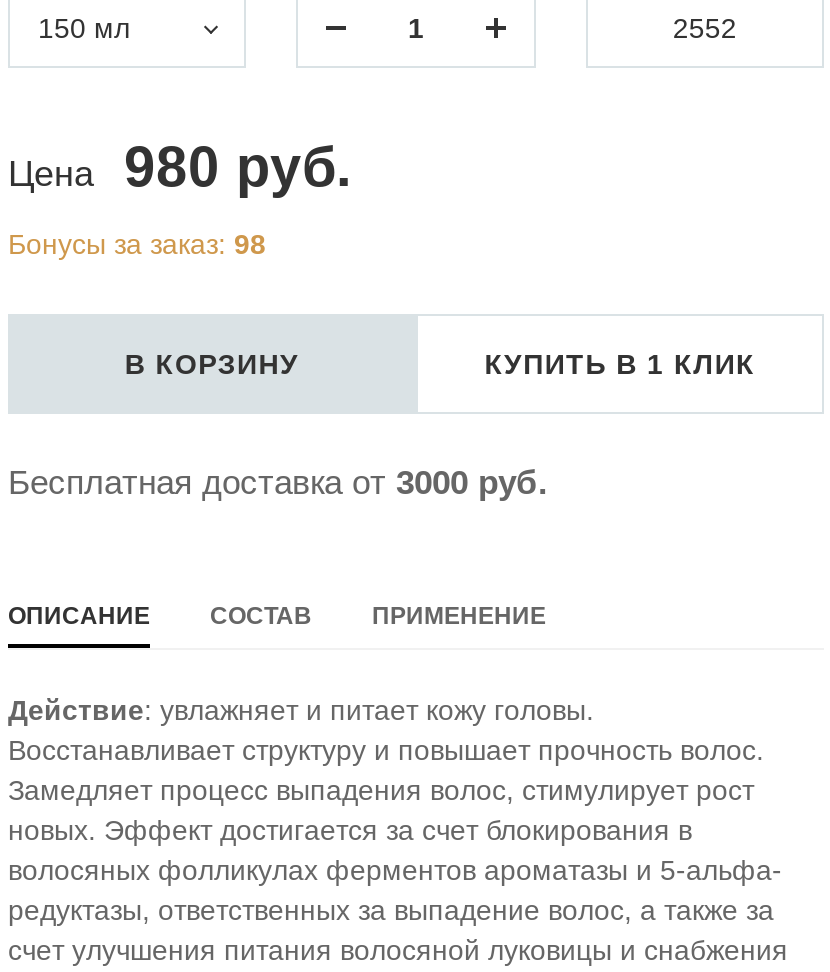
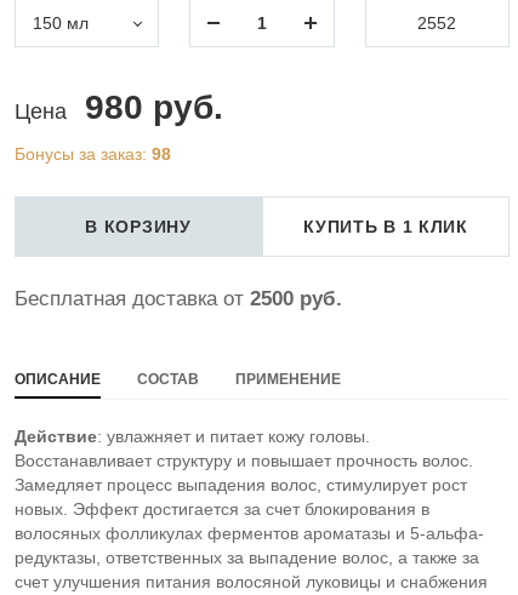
- Бесплатная доставка от 3000 руб.
+ Бесплатная доставка от 2500 руб.
